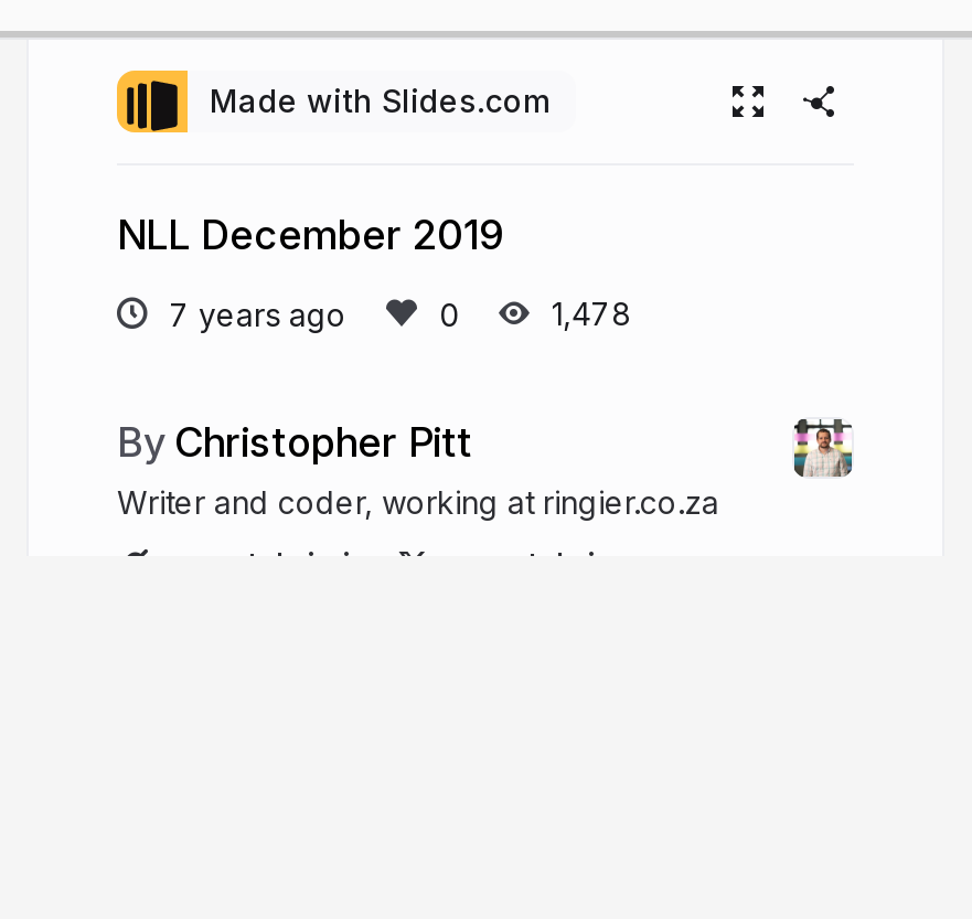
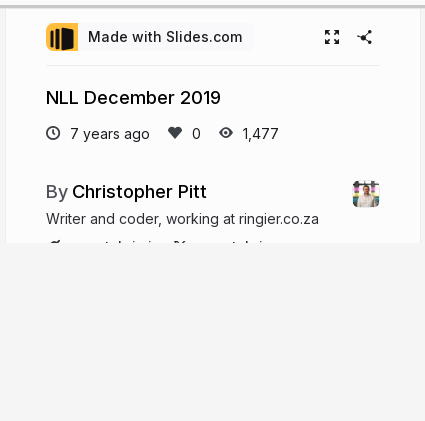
- 1,478
+ 1,477
